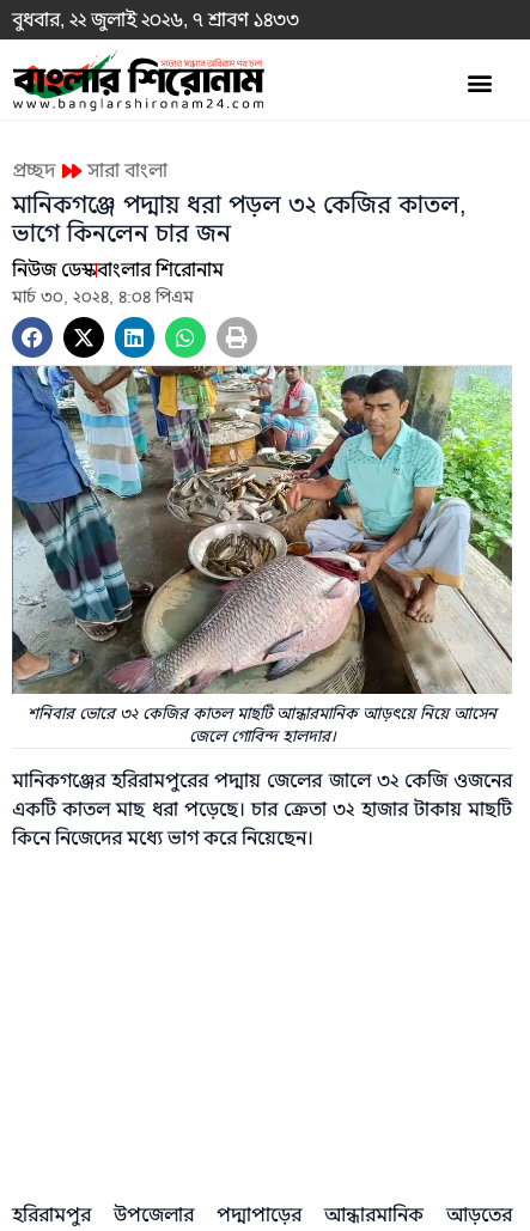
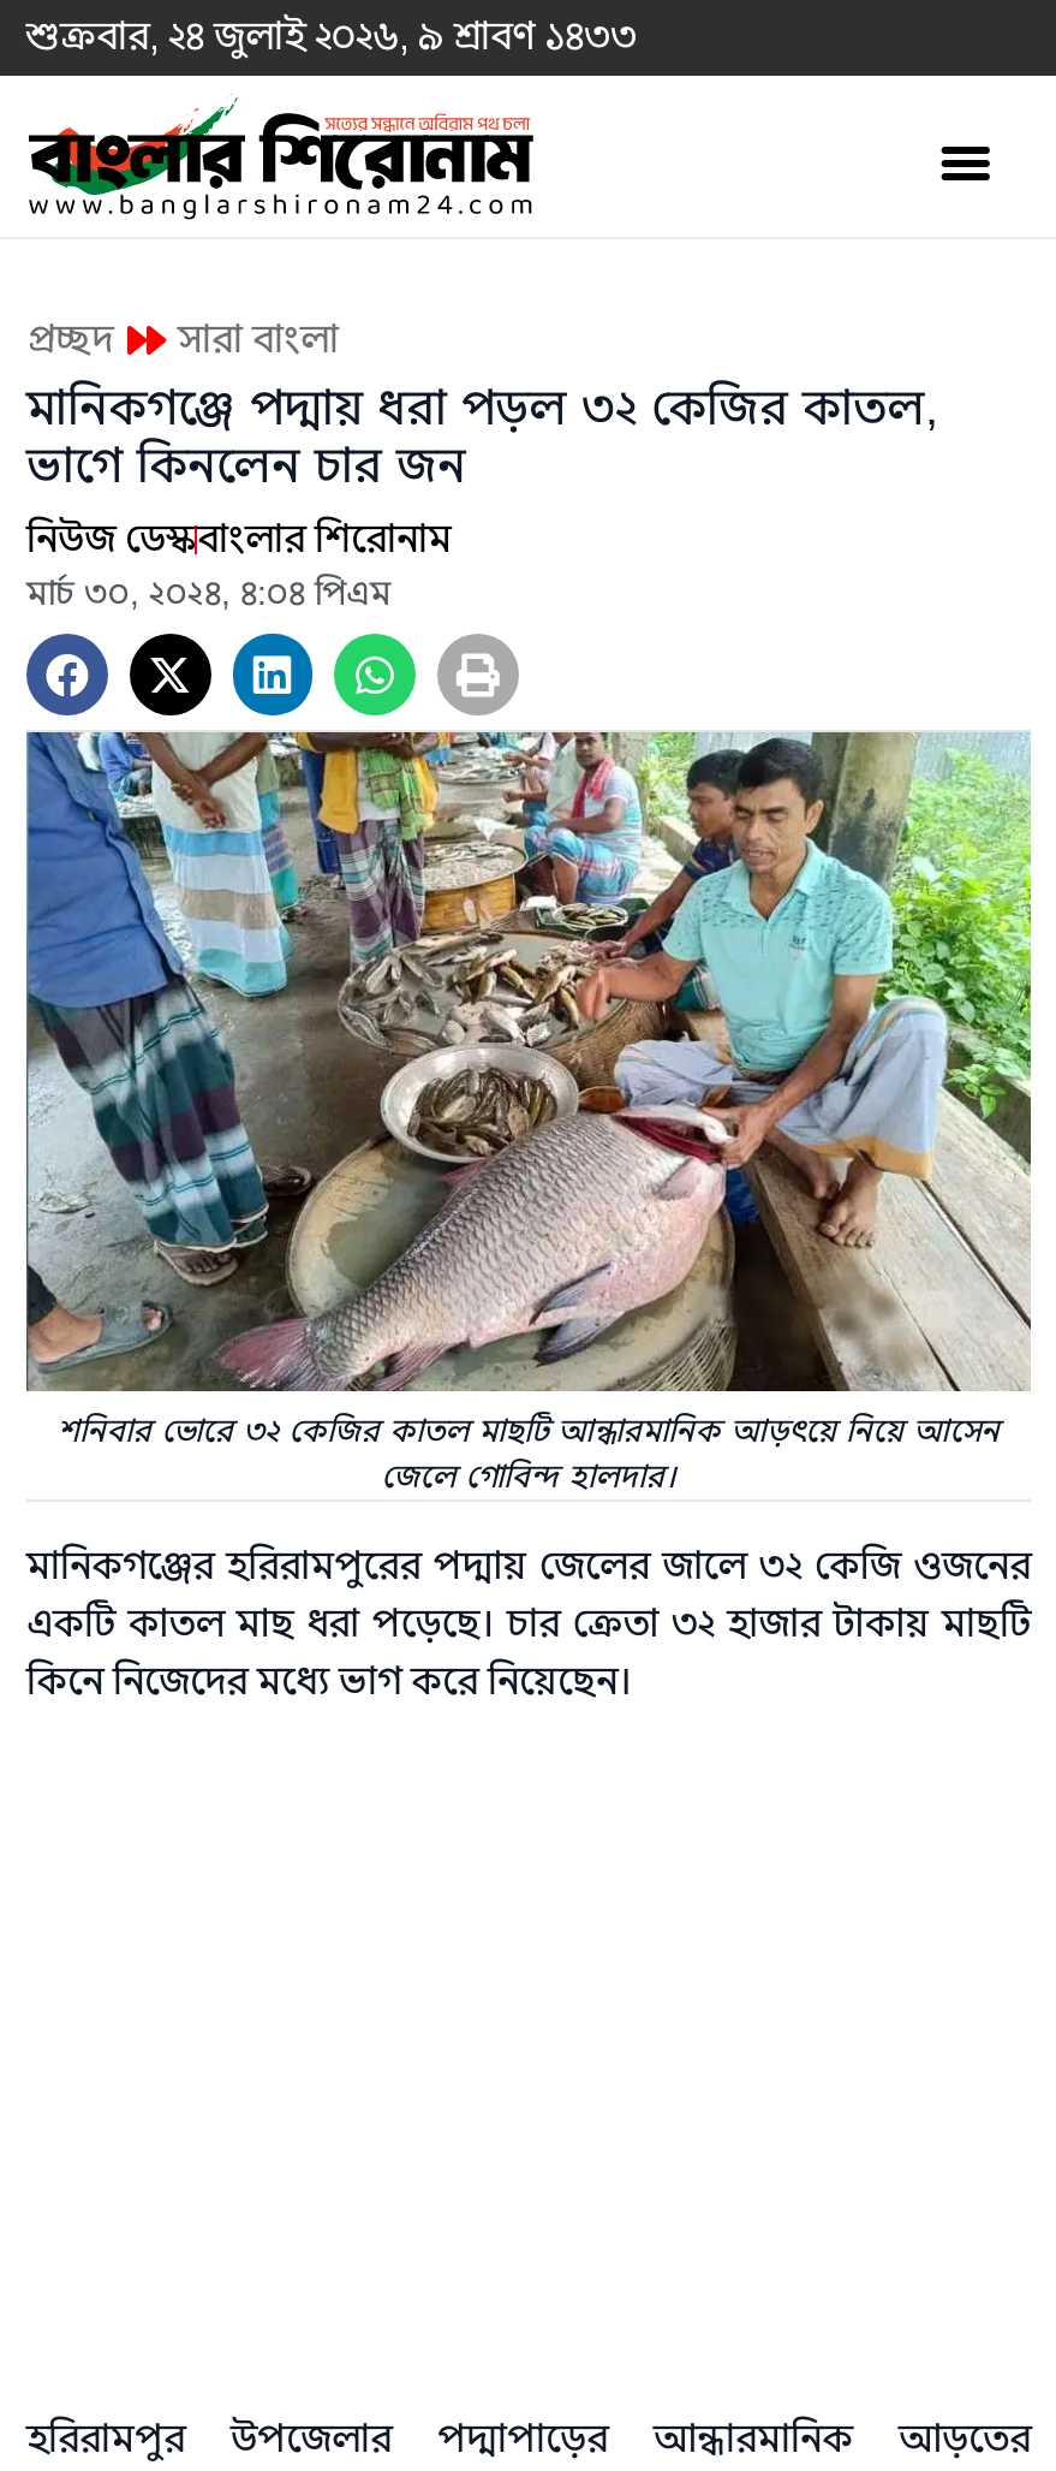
- বুধবার, ২২ জুলাই ২০২৬, ৭ শ্রাবণ ১৪৩৩
+ শুক্রবার, ২৪ জুলাই ২০২৬, ৯ শ্রাবণ ১৪৩৩
